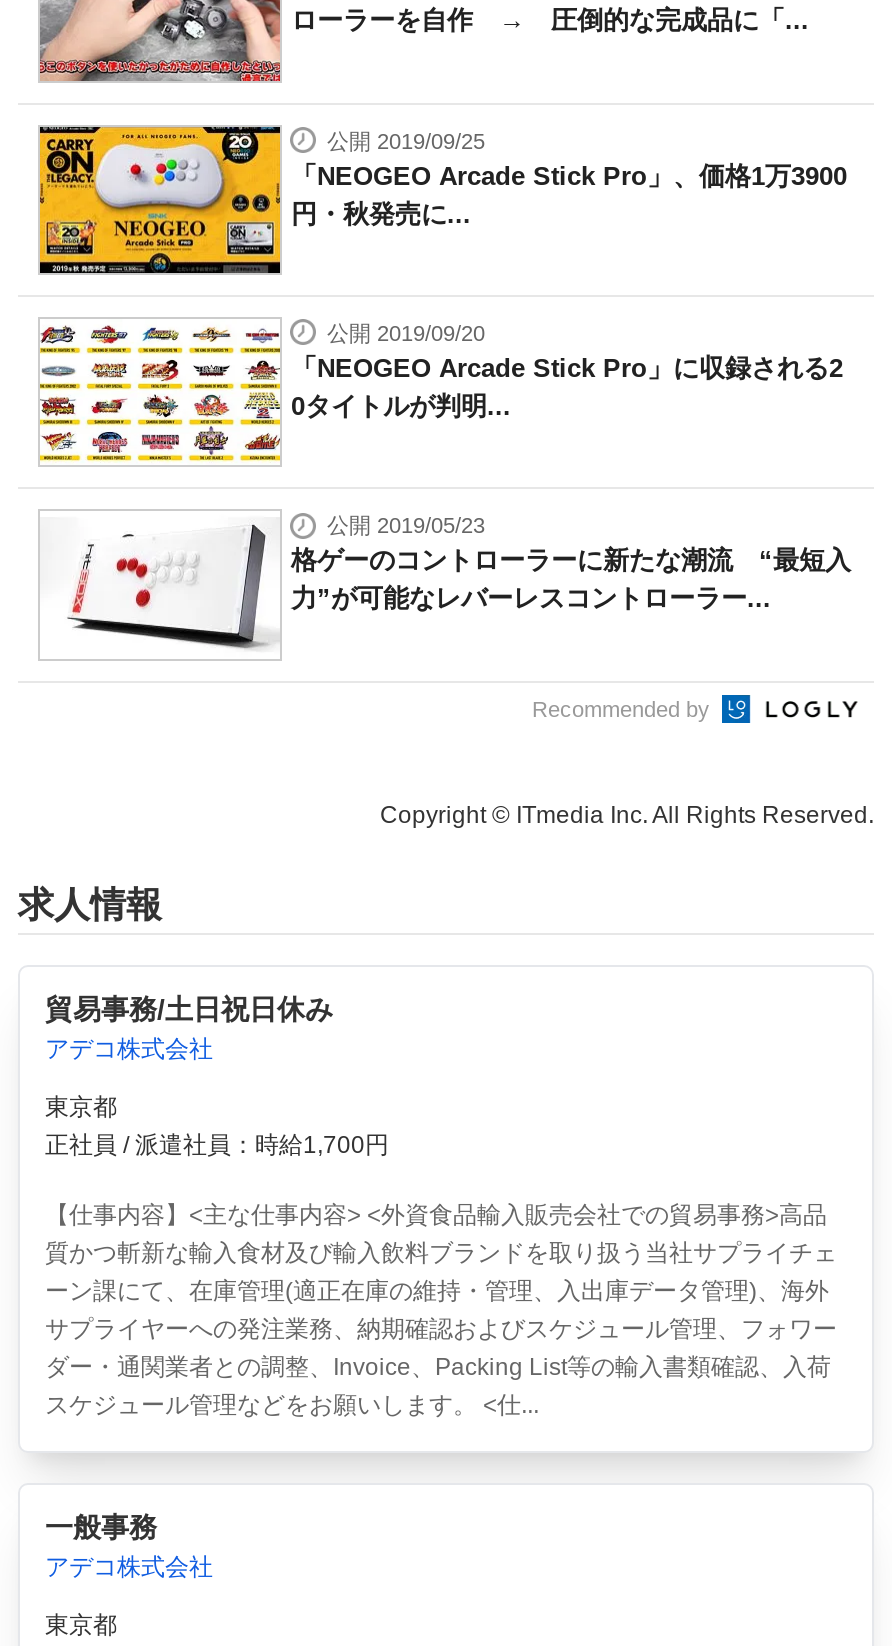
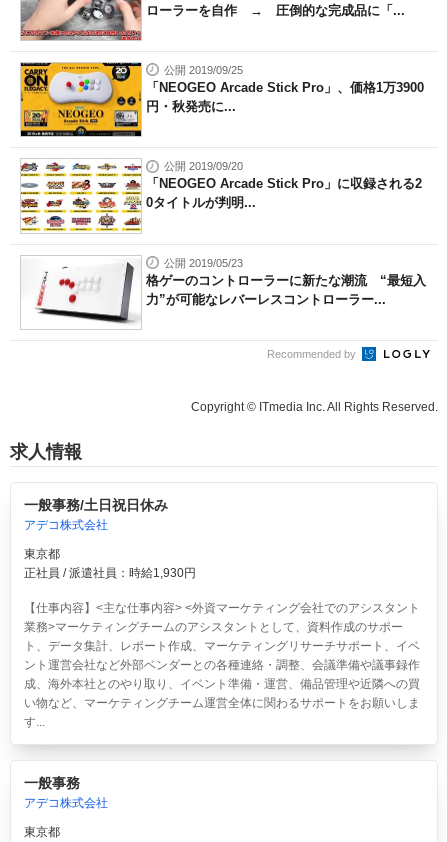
- 貿易事務/土日祝日休み
+ 一般事務/土日祝日休み

- 正社員 / 派遣社員：時給1,700円
+ 正社員 / 派遣社員：時給1,930円

- 【仕事内容】<主な仕事内容> <外資食品輸入販売会社での貿易事務>高品
- 質かつ斬新な輸入食材及び輸入飲料ブランドを取り扱う当社サプライチェ
- ーン課にて、在庫管理(適正在庫の維持・管理、入出庫データ管理)、海外
- サプライヤーへの発注業務、納期確認およびスケジュール管理、フォワー
- ダー・通関業者との調整、Invoice、Packing List等の輸入書類確認、入荷
- スケジュール管理などをお願いします。 <仕...
+ 【仕事内容】<主な仕事内容> <外資マーケティング会社でのアシスタント
+ 業務>マーケティングチームのアシスタントとして、資料作成のサポー
+ ト、データ集計、レポート作成、マーケティングリサーチサポート、イベ
+ ント運営会社など外部ベンダーとの各種連絡・調整、会議準備や議事録作
+ 成、海外本社とのやり取り、イベント準備・運営、備品管理や近隣への買
+ い物など、マーケティングチーム運営全体に関わるサポートをお願いしま
+ す...
